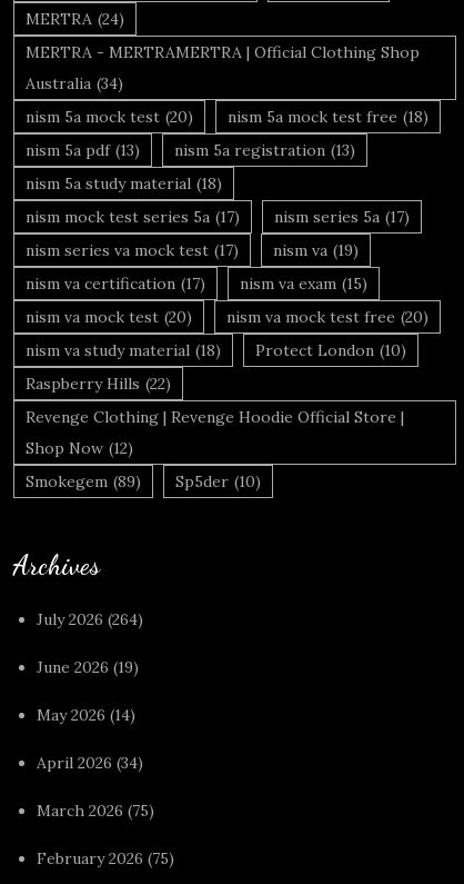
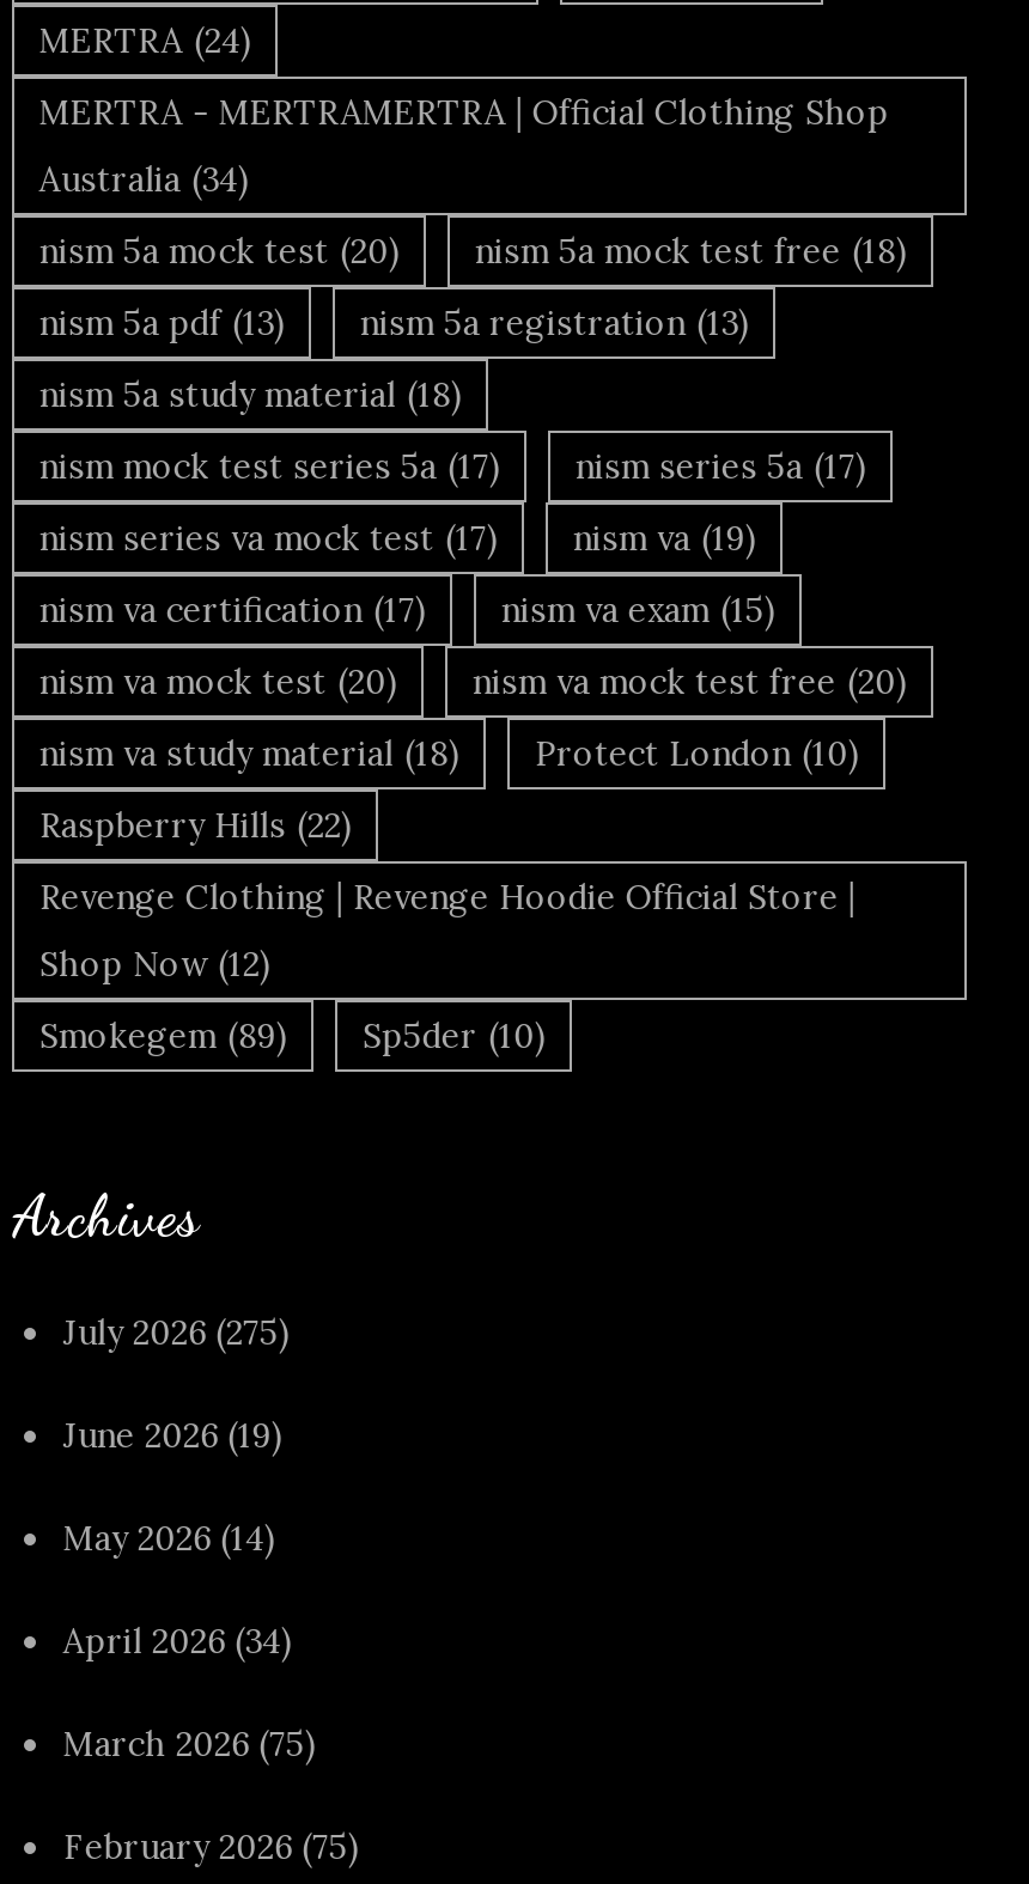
- July 2026 (264)
+ July 2026 (275)
